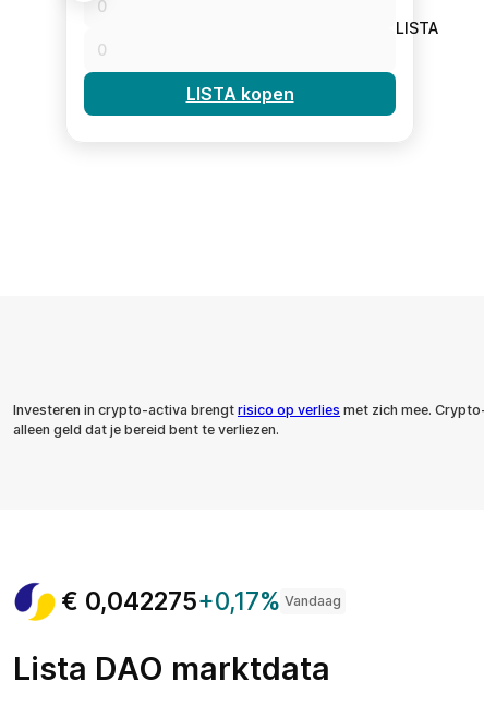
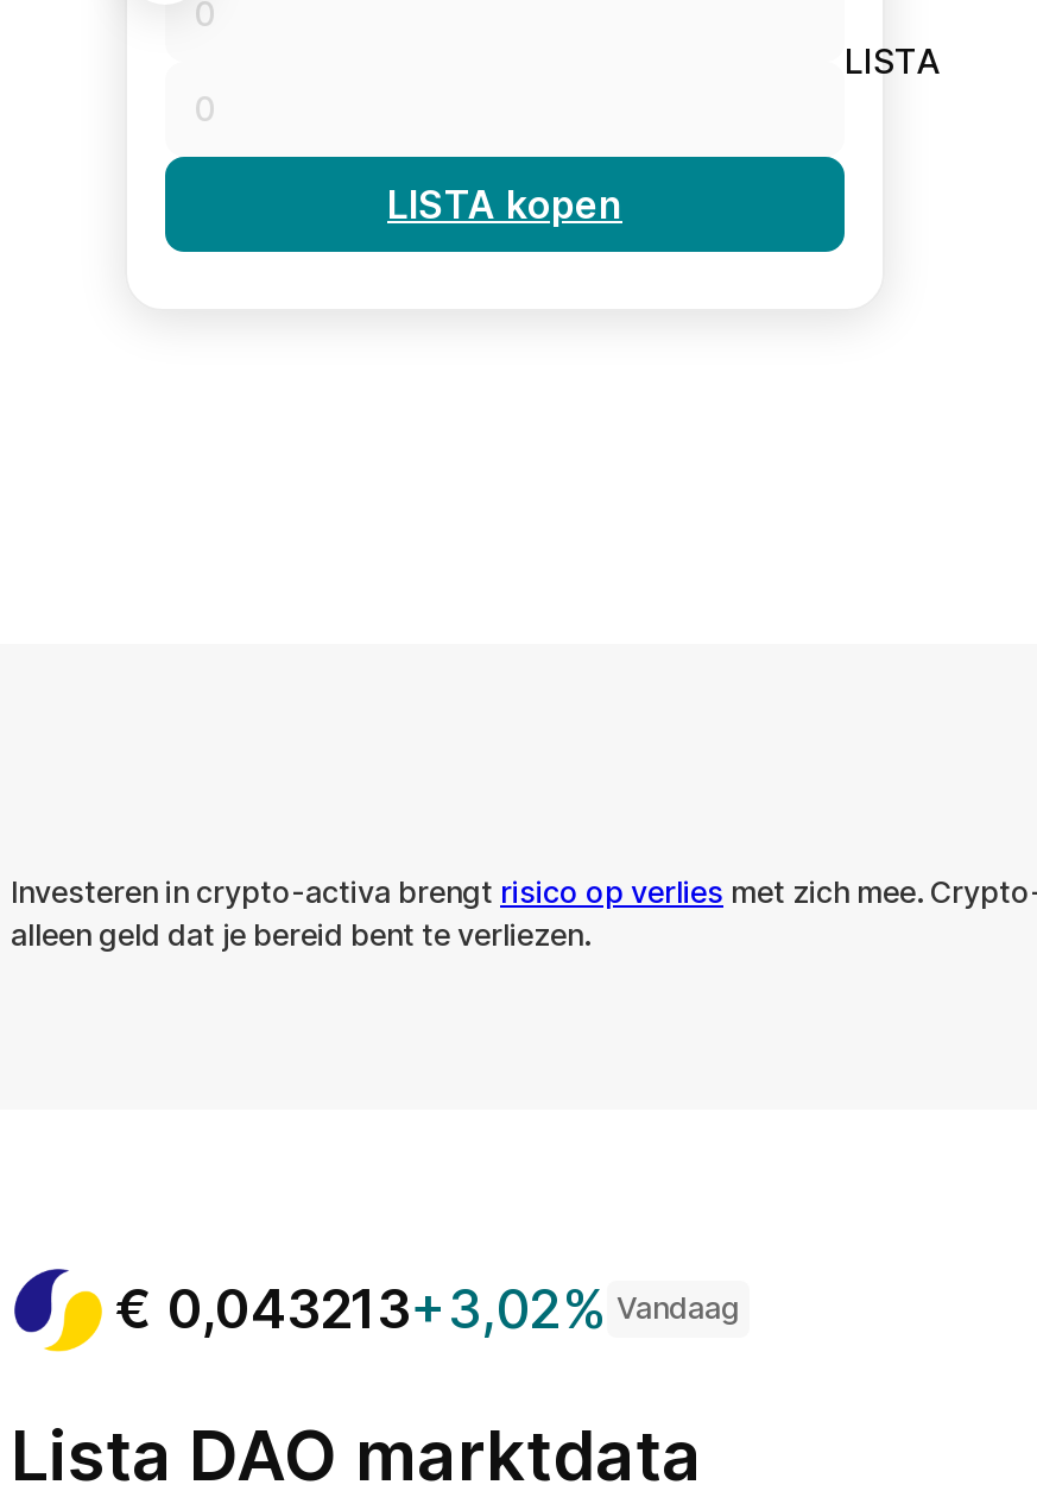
- €0,042275+0,17% Vandaag
+ €0,043213+3,02% Vandaag
